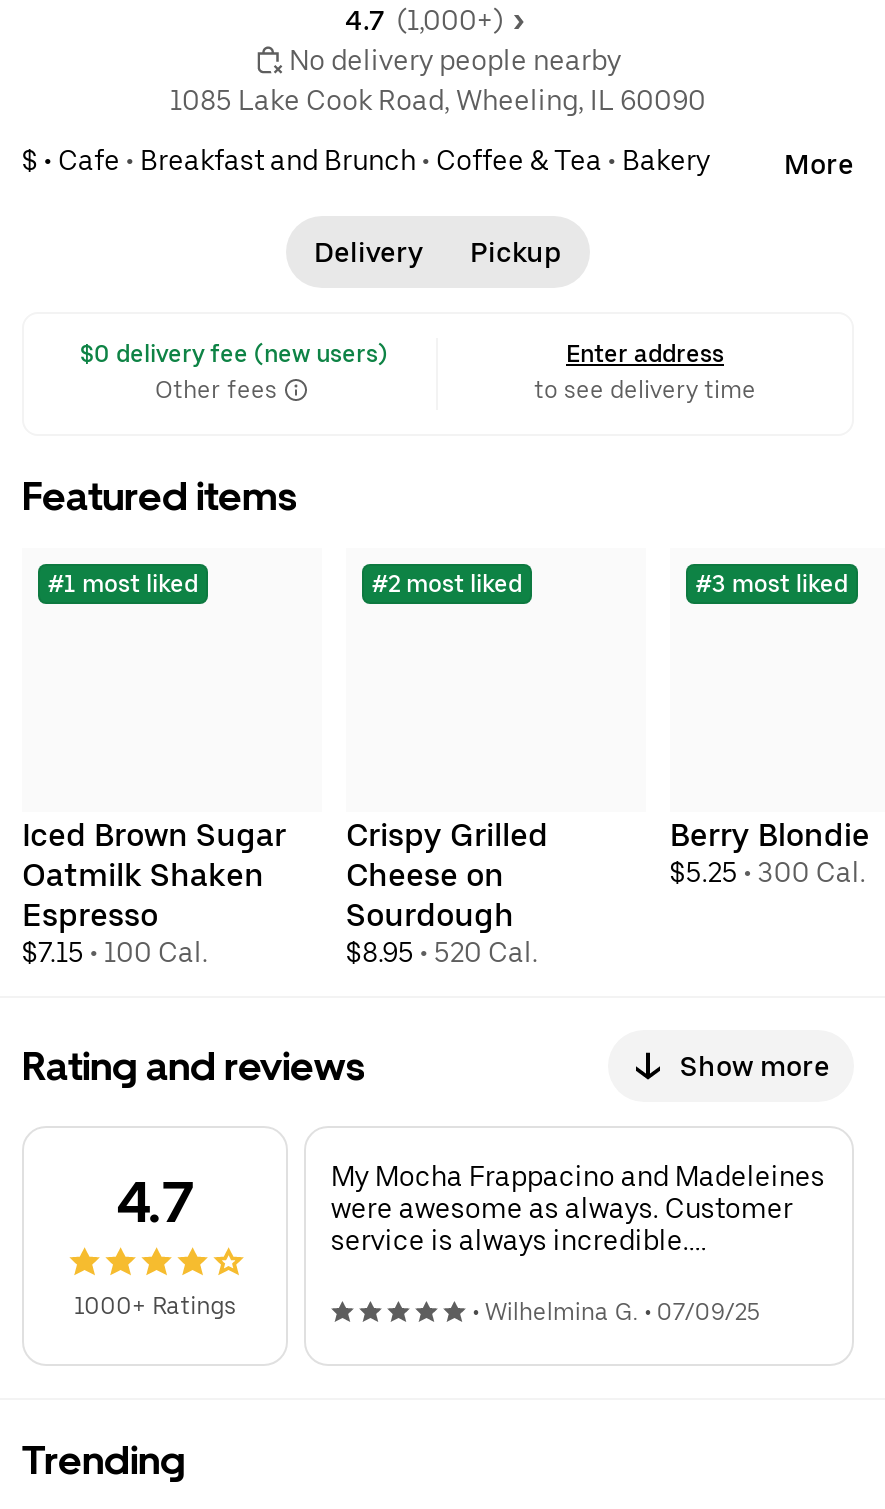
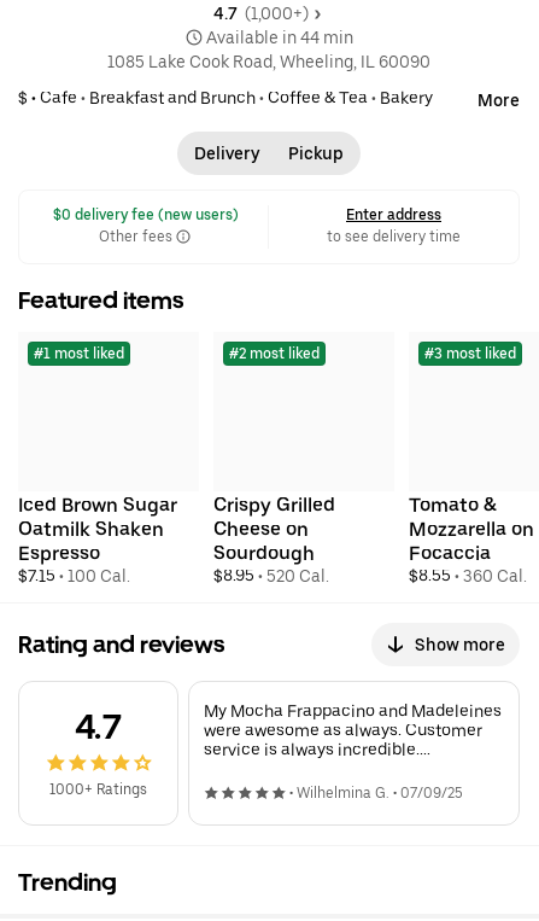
- No delivery people nearby
+ Available in 44 min

- Berry Blondie
- $5.25 • 300 Cal.
+ Tomato &
+ Mozzarella on
+ Focaccia
+ $8.55 • 360 Cal.
